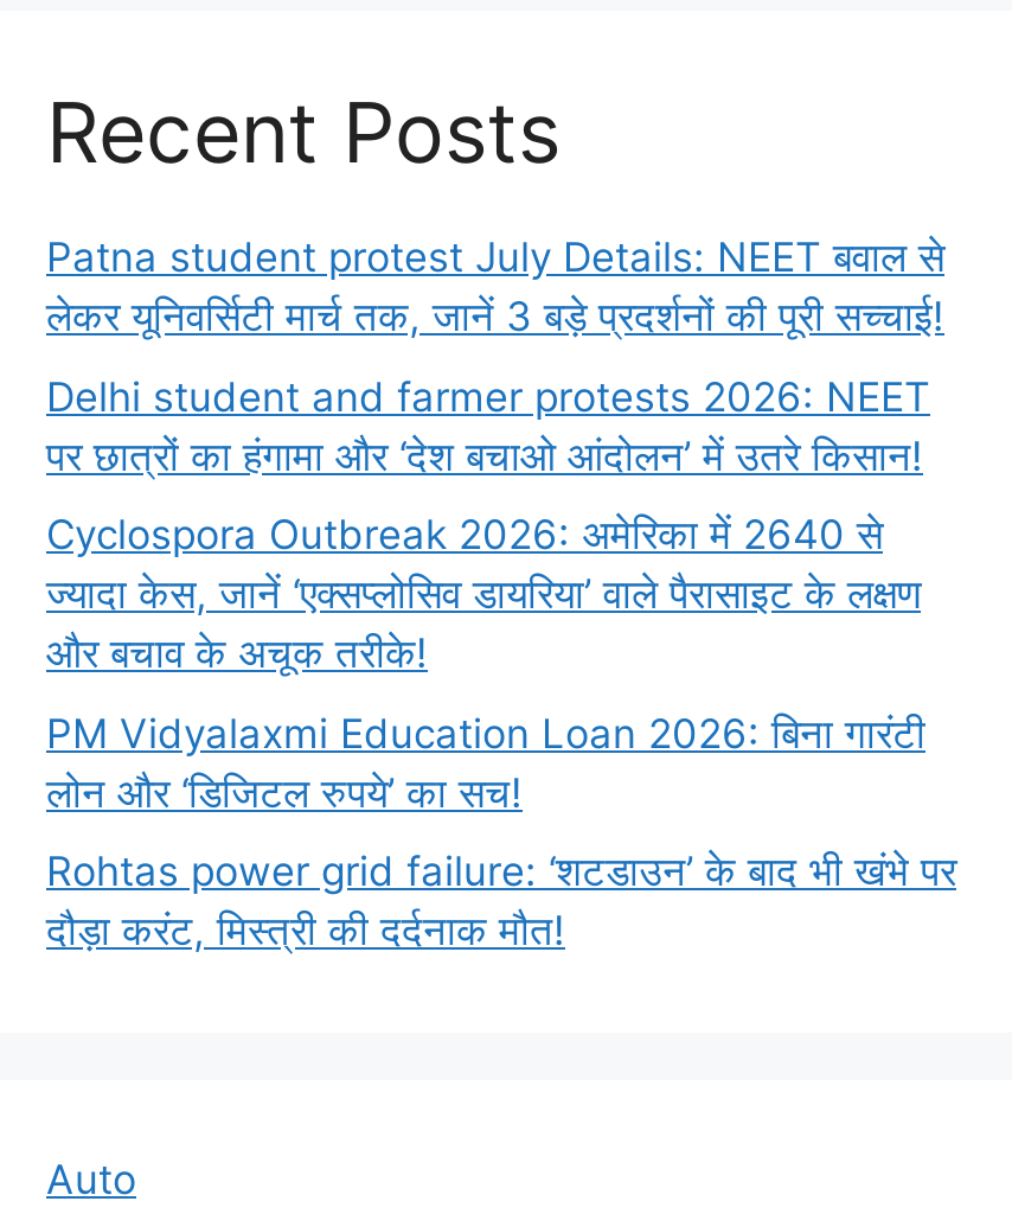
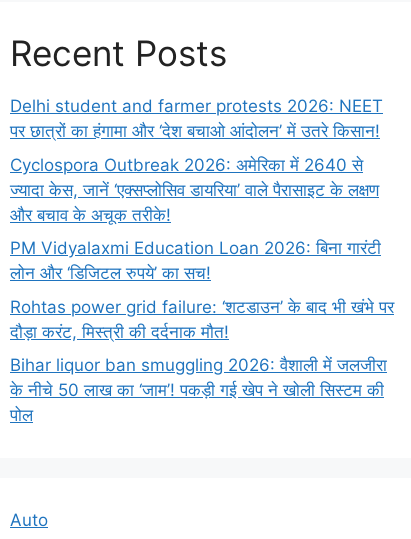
- Patna student protest July Details: NEET बवाल से
- लेकर यूनिवर्सिटी मार्च तक, जानें 3 बड़े प्रदर्शनों की पूरी सच्चाई!

moved up: Delhi student and farmer protests 2026: NEET | पर छात्रों का हंगामा और ‘देश बचाओ आंदोलन’ में उतरे किसान! | Cyclospora Outbreak 2026: अमेरिका में 2640 से | ... | Rohtas power grid failure: ‘शटडाउन’ के बाद भी खंभे पर | दौड़ा करंट, मिस्त्री की दर्दनाक मौत!

+ Bihar liquor ban smuggling 2026: वैशाली में जलजीरा
+ के नीचे 50 लाख का ‘जाम’! पकड़ी गई खेप ने खोली सिस्टम की
+ पोल
